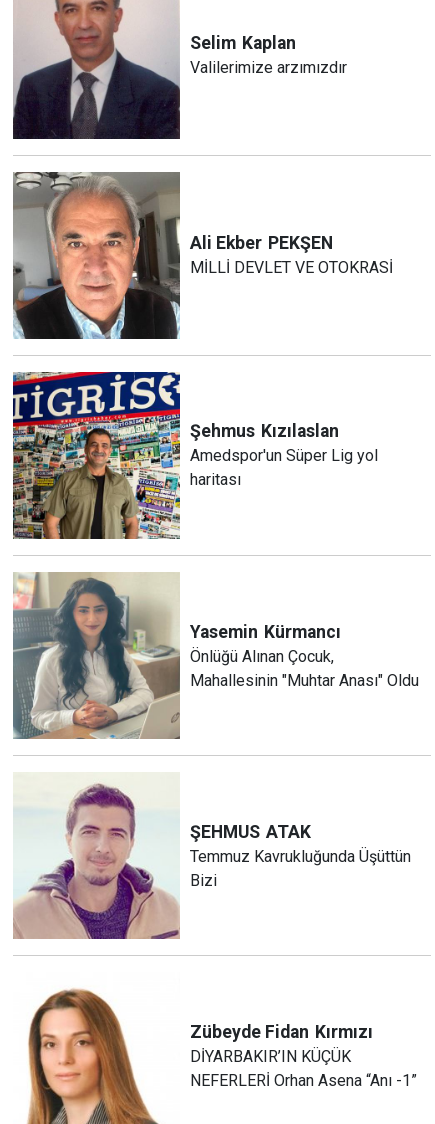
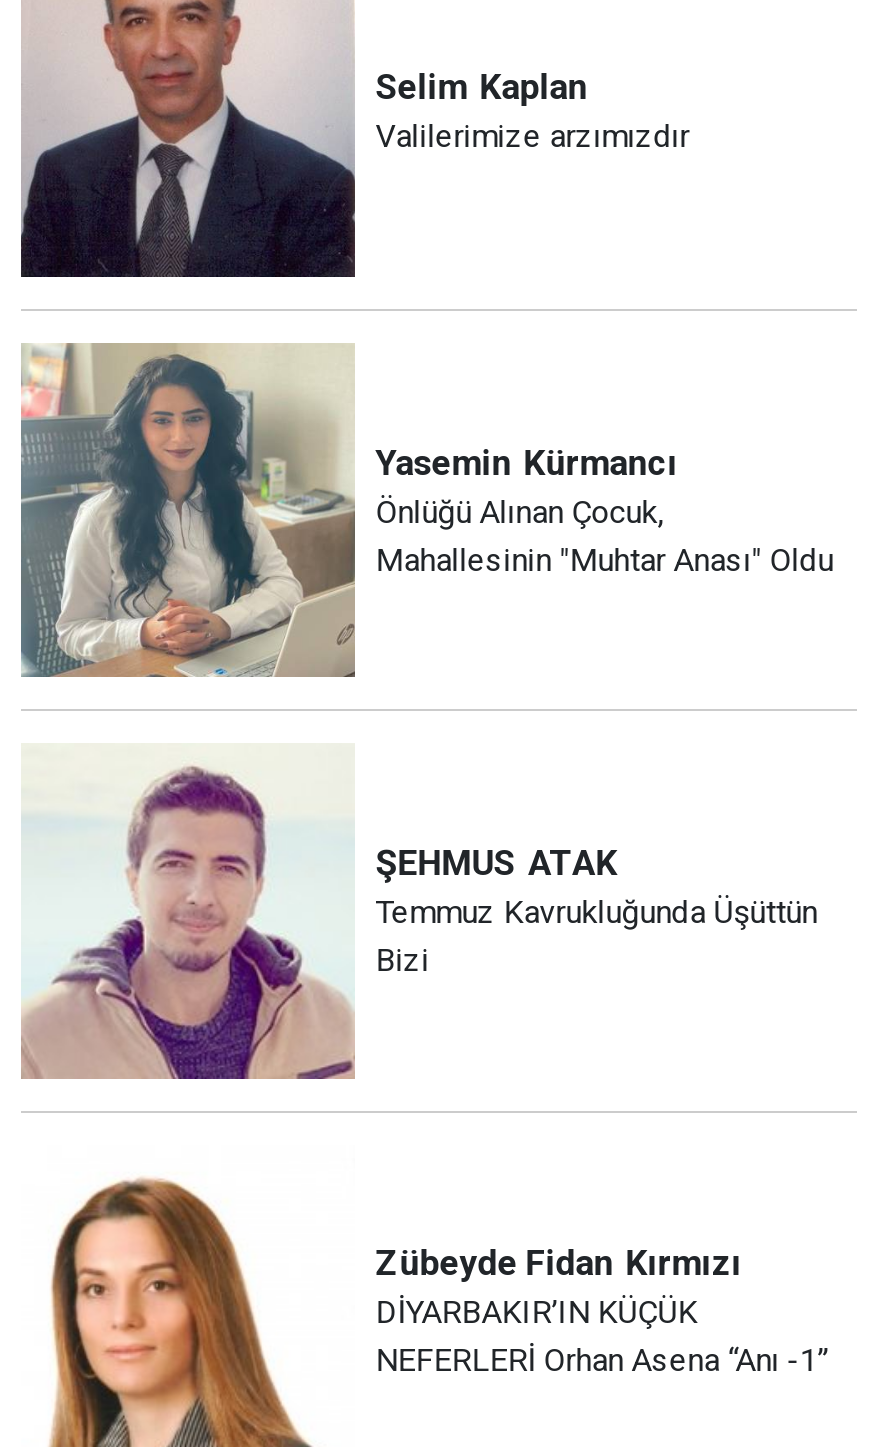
- [image]
- Ali Ekber PEKŞEN
- MİLLİ DEVLET VE OTOKRASİ

- [image]
- Şehmus Kızılaslan
- Amedspor'un Süper Lig yol
- haritası
